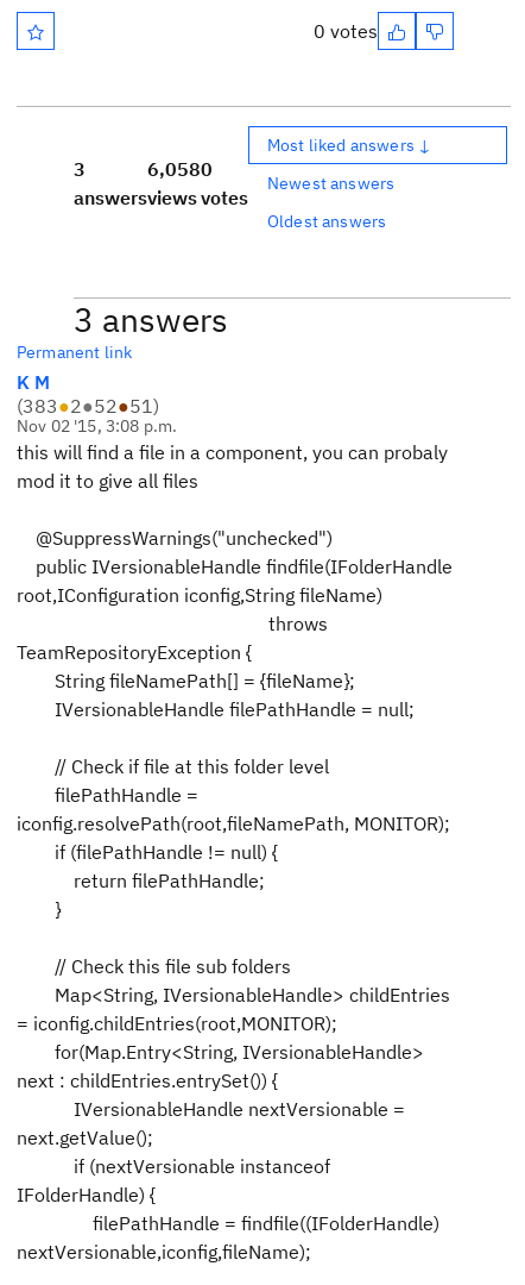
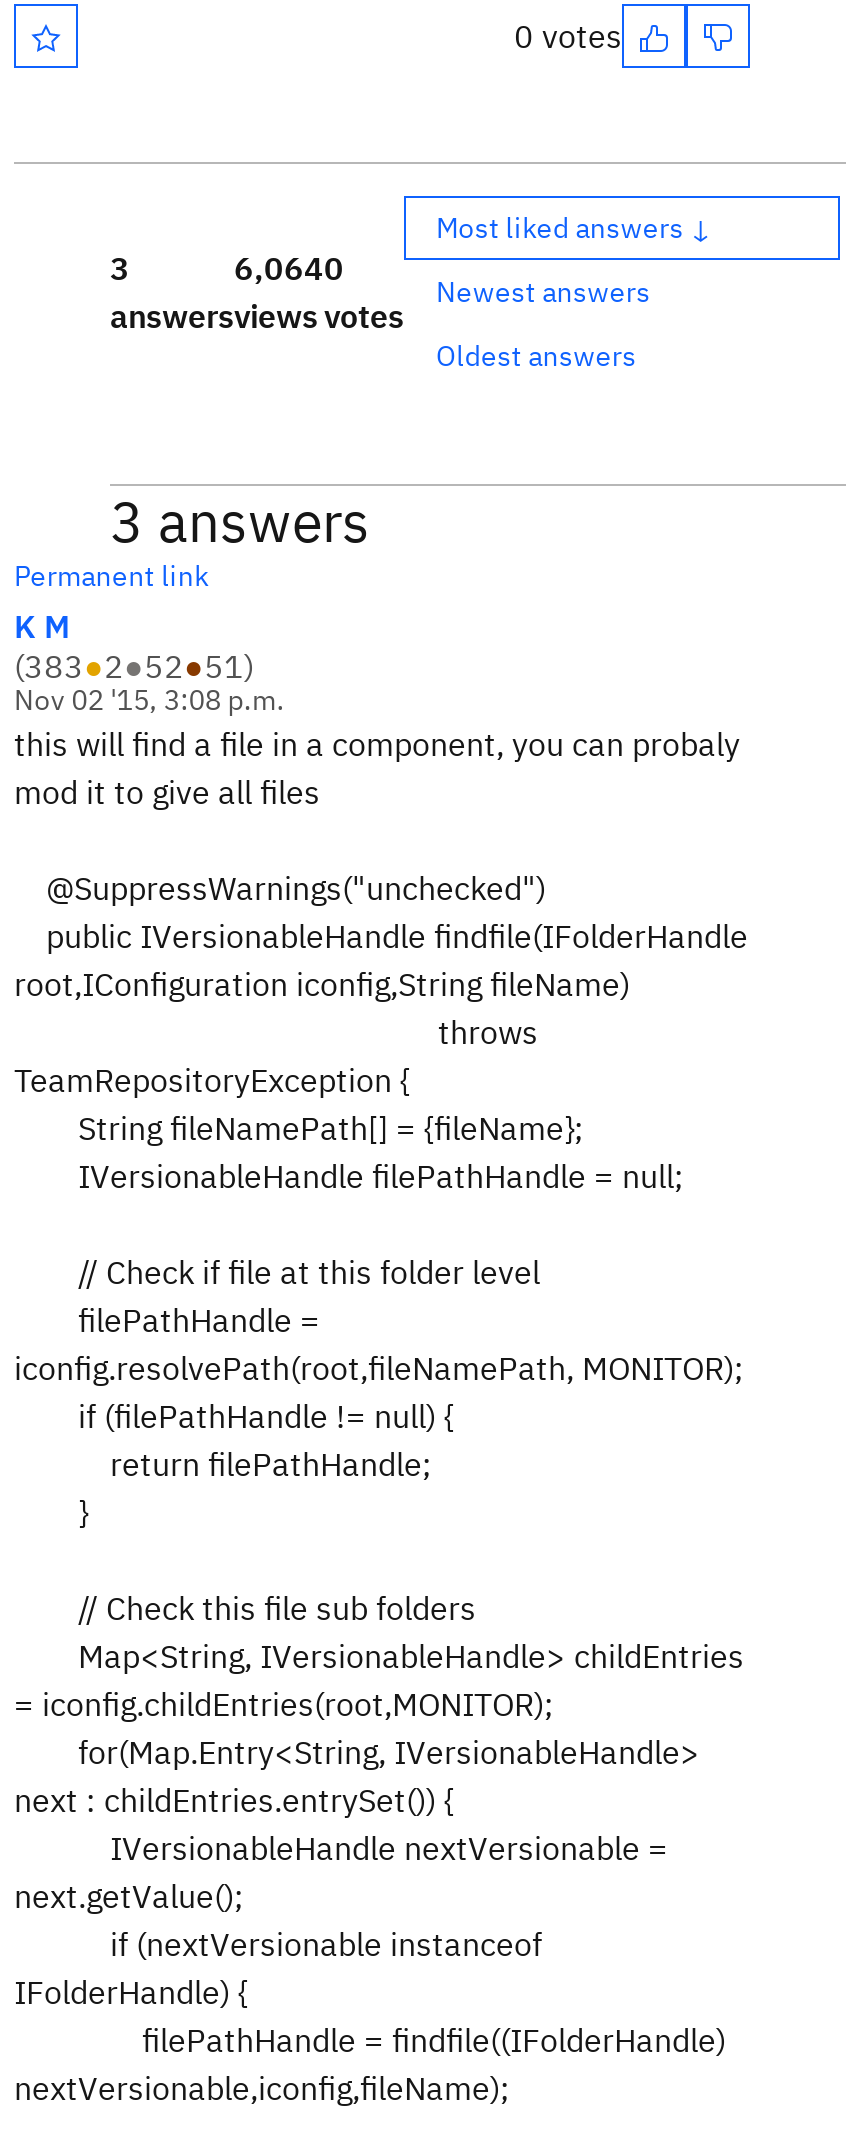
- 6,058 0
+ 6,064 0
